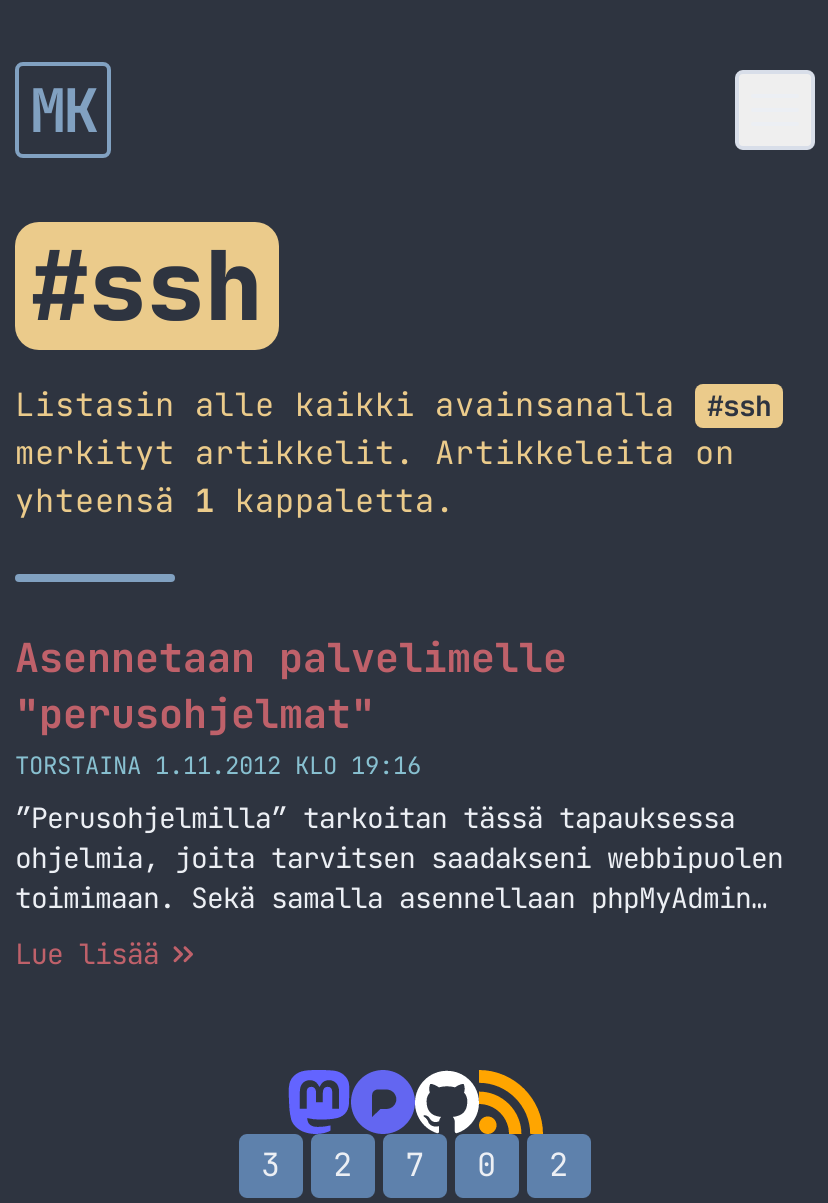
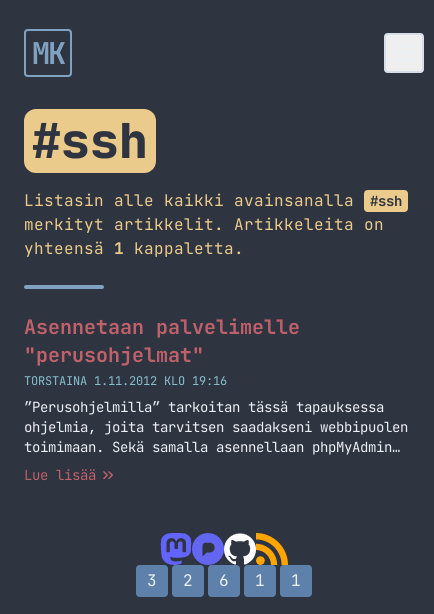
- 7
+ 6

- 0
+ 1

- 2
+ 1
